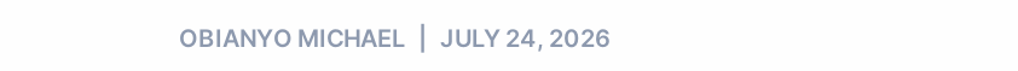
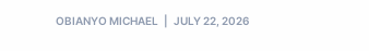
- OBIANYO MICHAEL JULY 24, 2026
+ OBIANYO MICHAEL JULY 22, 2026
